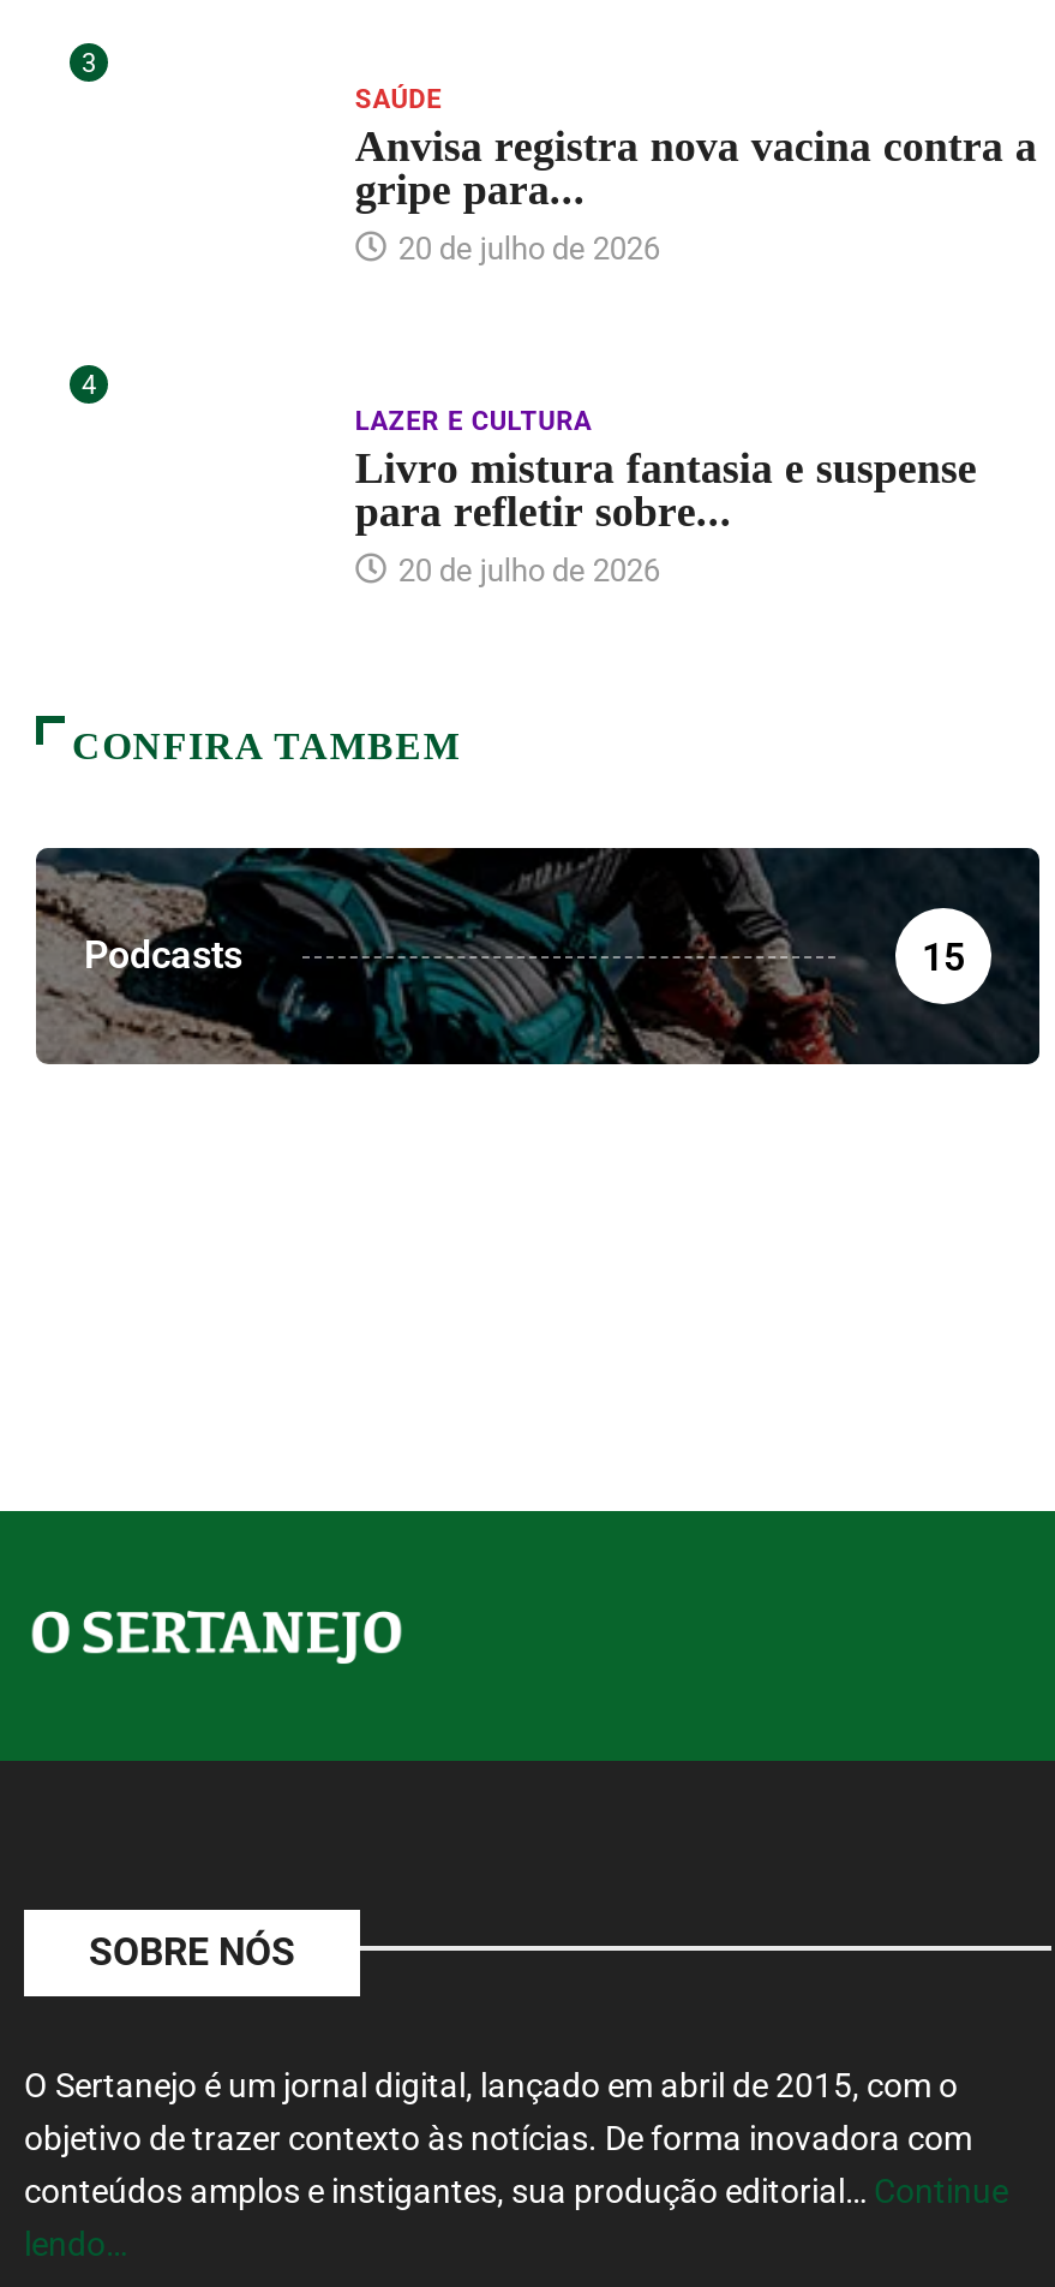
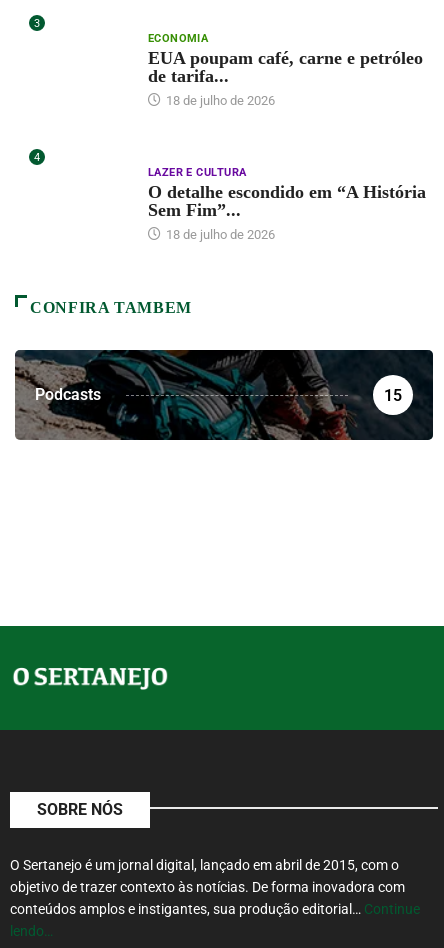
- SAÚDE
- Anvisa registra nova vacina contra a
- gripe para...
- 20 de julho de 2026
+ ECONOMIA
+ EUA poupam café, carne e petróleo
+ de tarifa...
+ 18 de julho de 2026

- Livro mistura fantasia e suspense
- para refletir sobre...
- 20 de julho de 2026
+ O detalhe escondido em “A História
+ Sem Fim”...
+ 18 de julho de 2026
